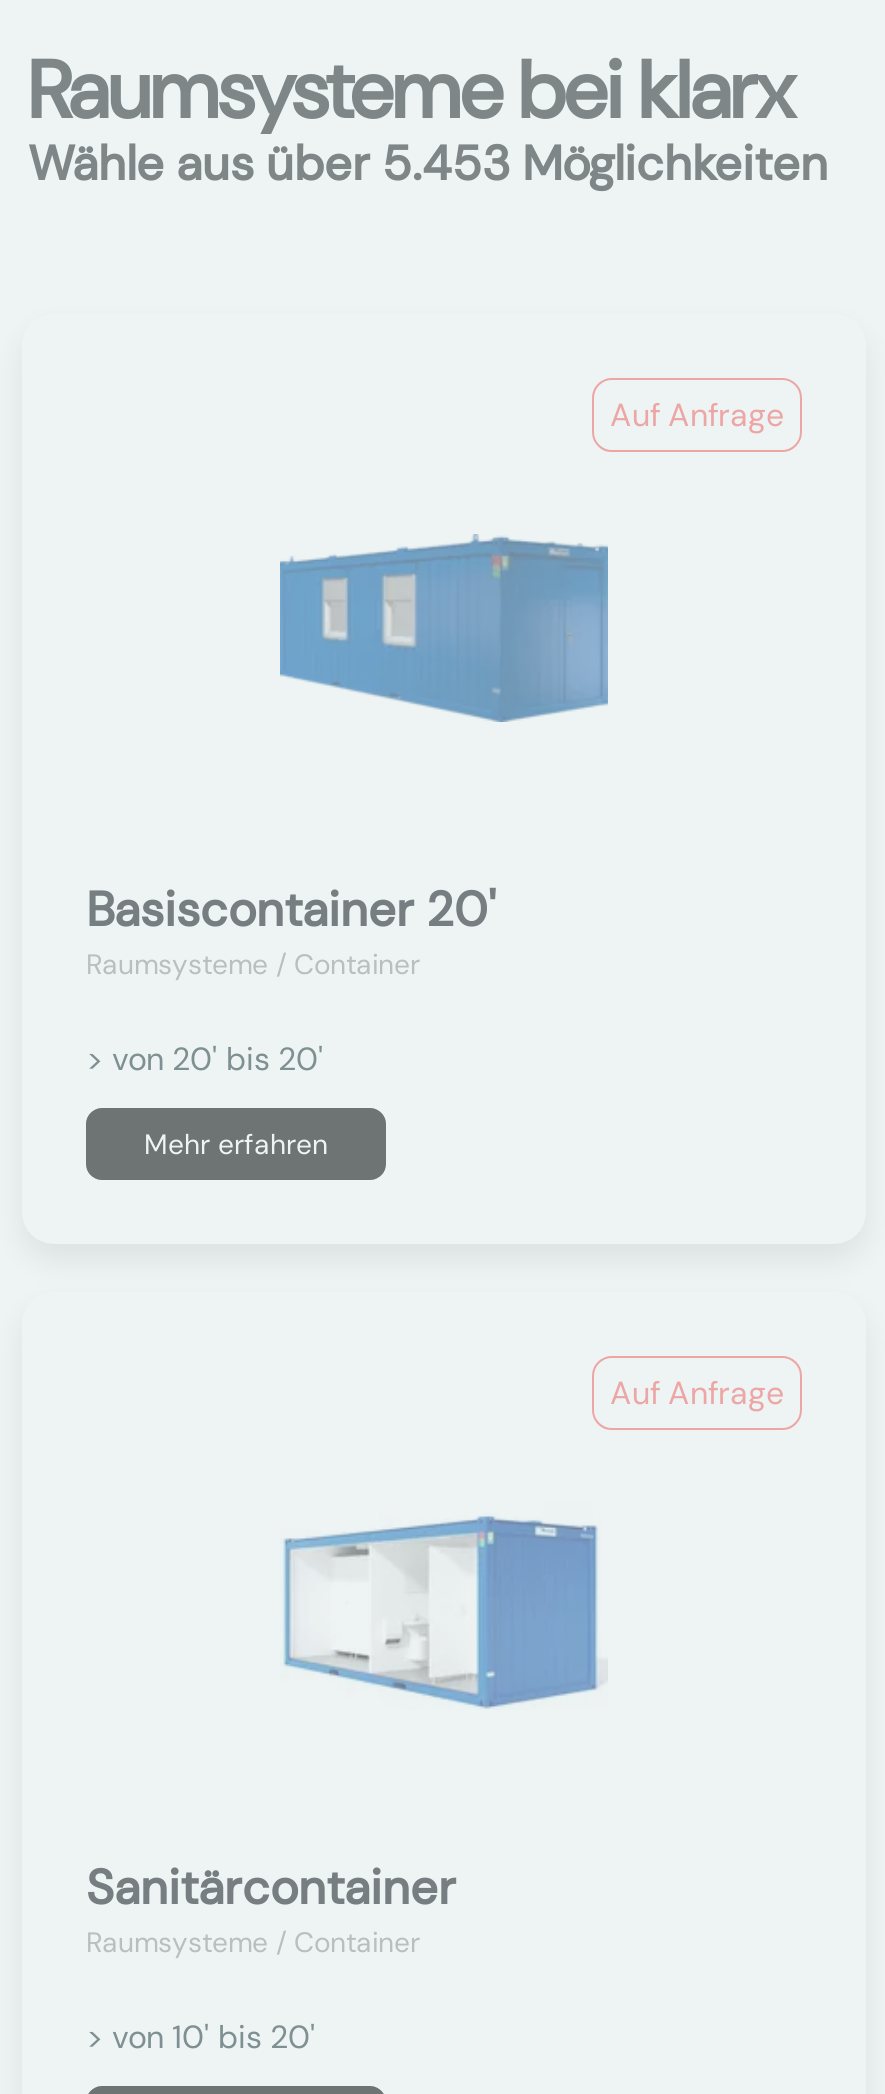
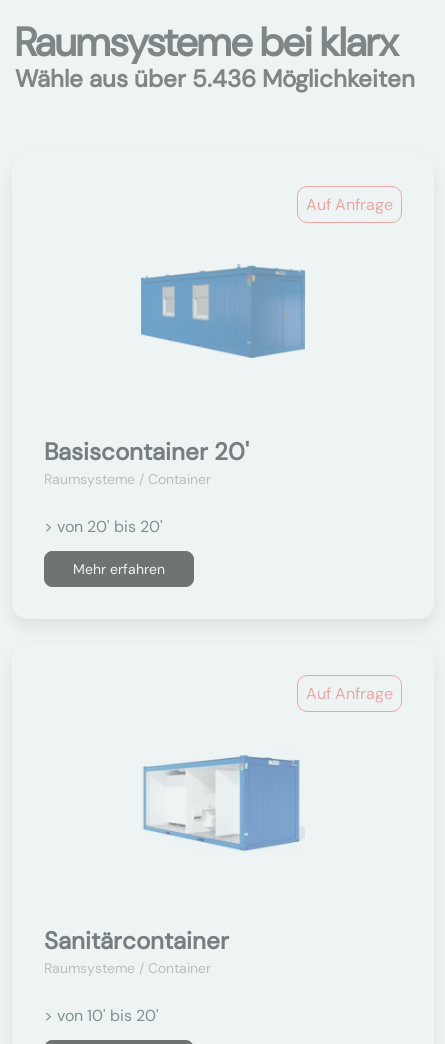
- Wähle aus über 5.453 Möglichkeiten
+ Wähle aus über 5.436 Möglichkeiten
